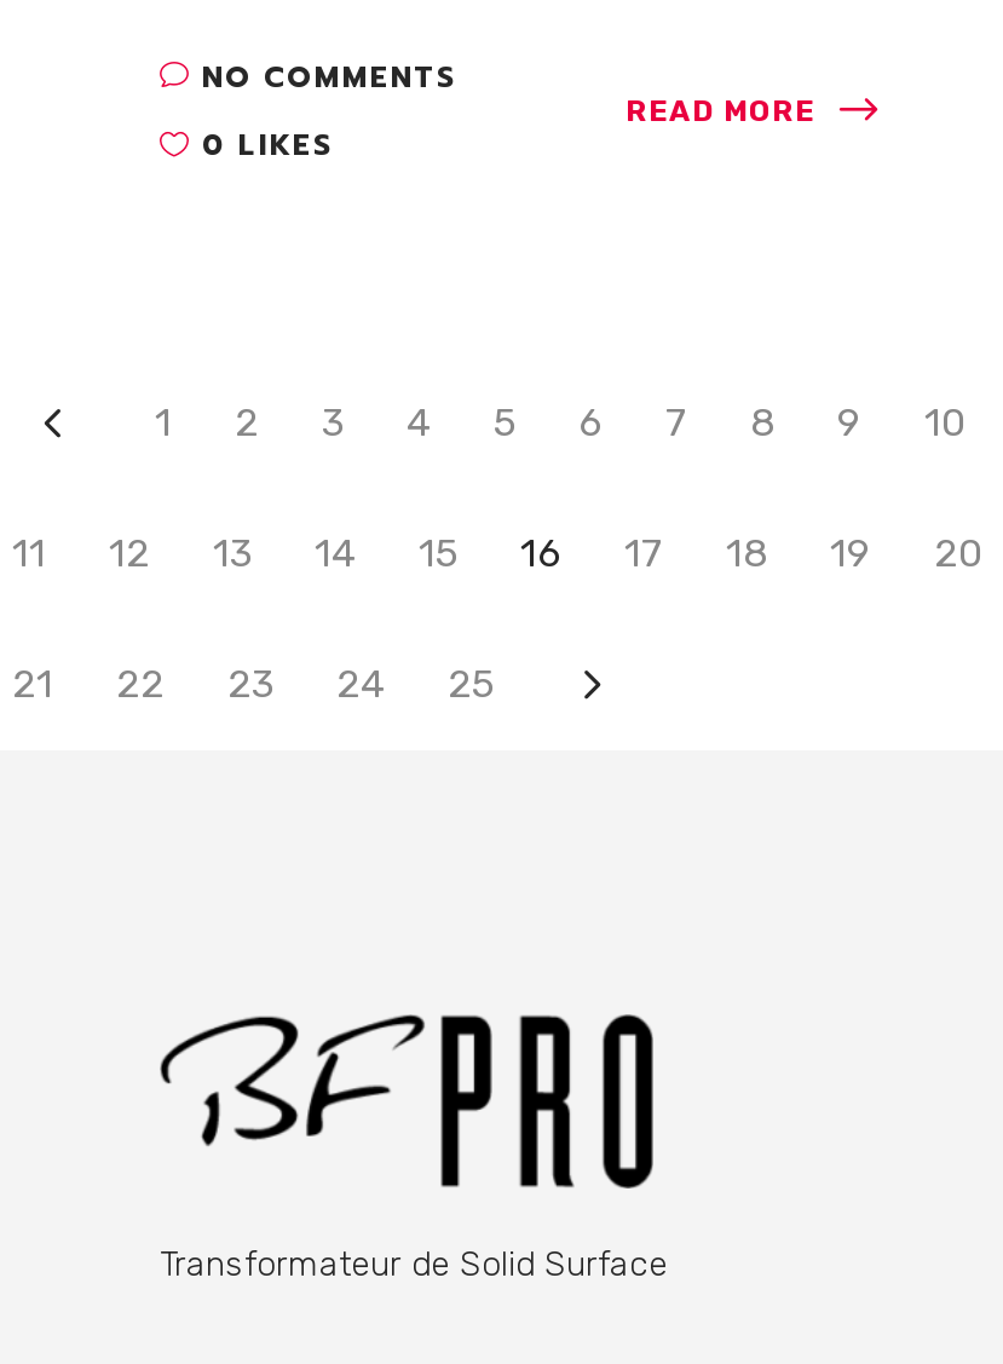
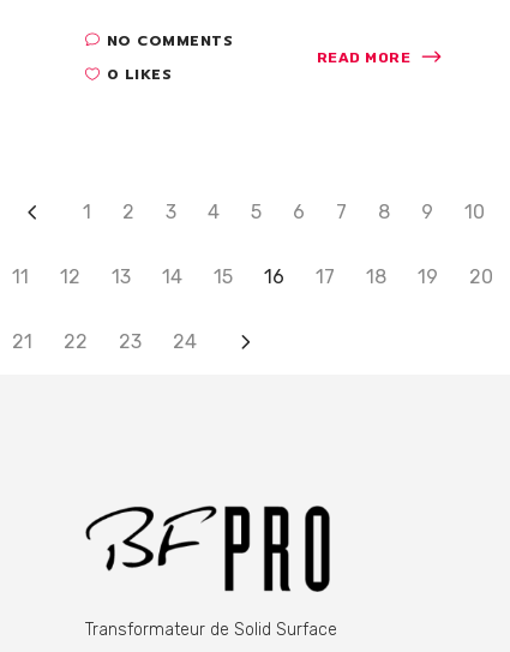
- 25
